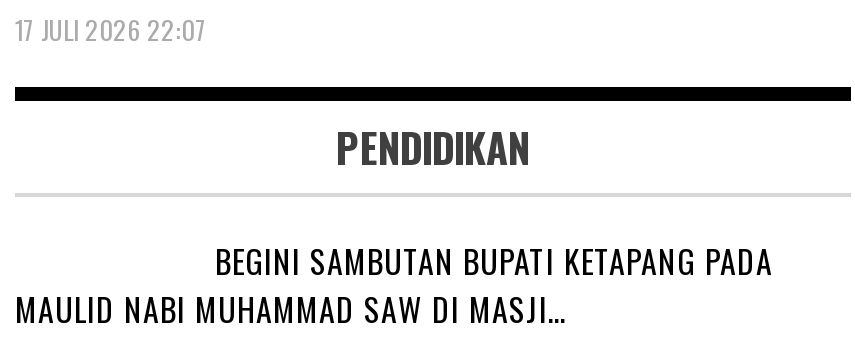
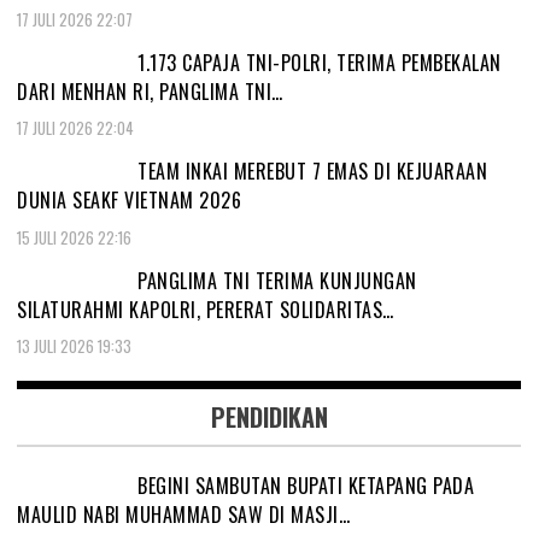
+ 1.173 CAPAJA TNI-POLRI, TERIMA PEMBEKALAN
+ DARI MENHAN RI, PANGLIMA TNI…
+ 17 JULI 2026 22:04
+ TEAM INKAI MEREBUT 7 EMAS DI KEJUARAAN
+ DUNIA SEAKF VIETNAM 2026
+ 15 JULI 2026 22:16
+ PANGLIMA TNI TERIMA KUNJUNGAN
+ SILATURAHMI KAPOLRI, PERERAT SOLIDARITAS…
+ 13 JULI 2026 19:33
